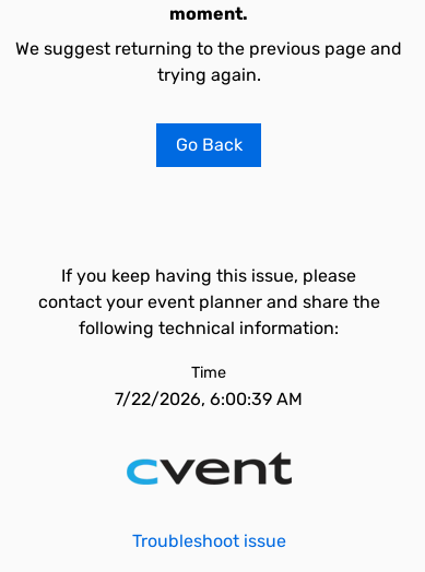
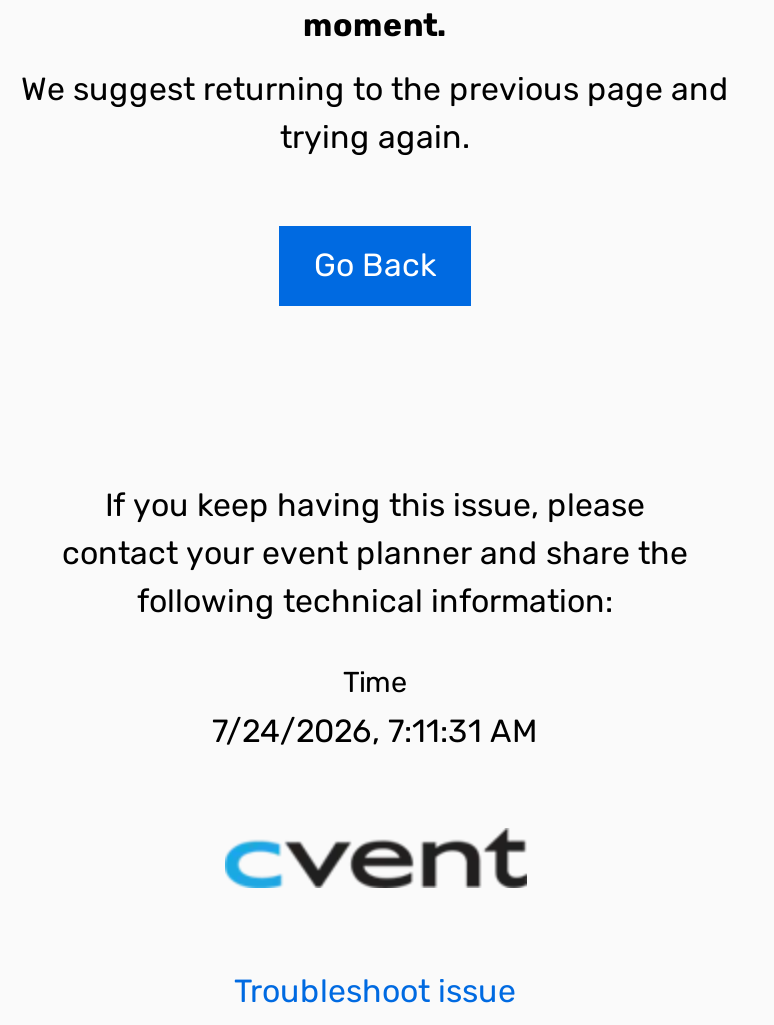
- 7/22/2026, 6:00:39 AM
+ 7/24/2026, 7:11:31 AM
